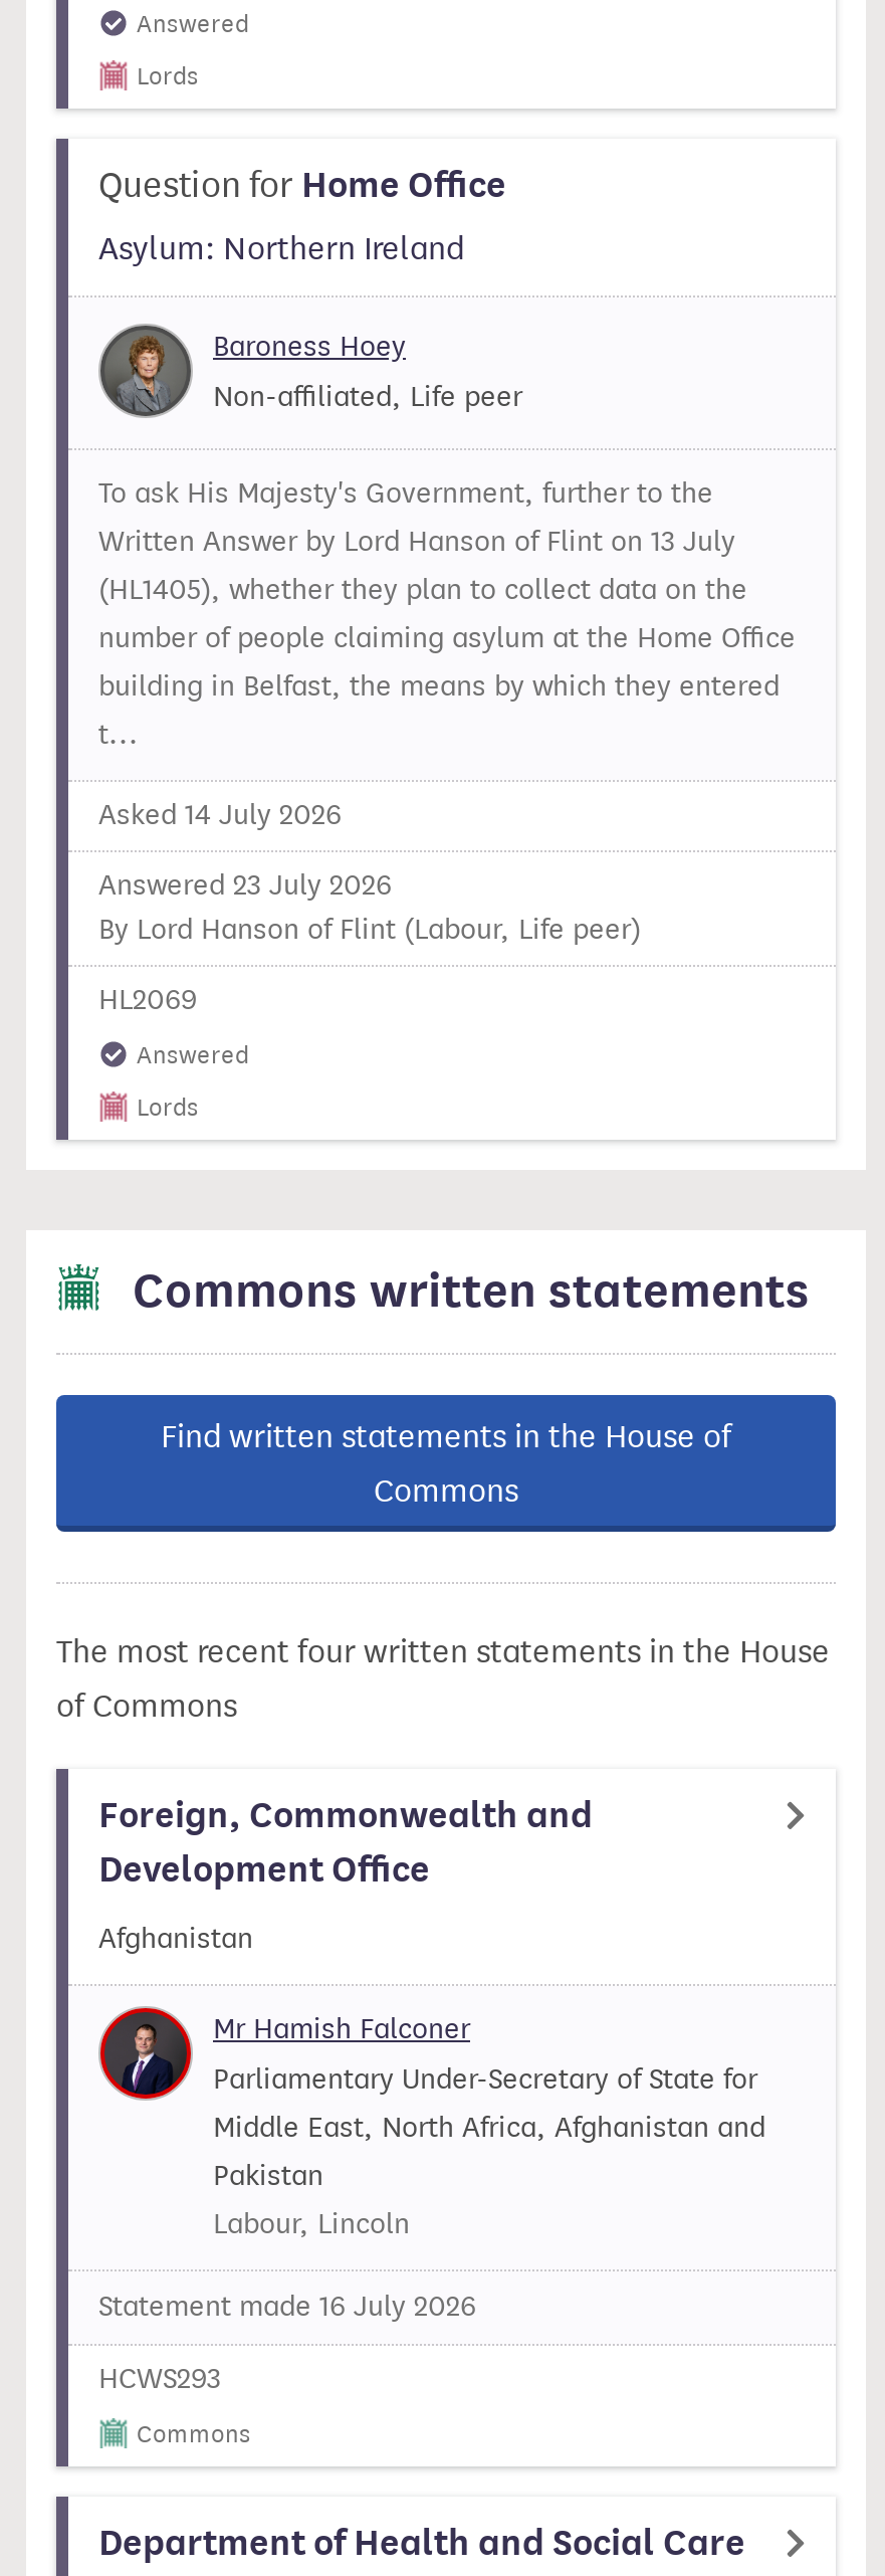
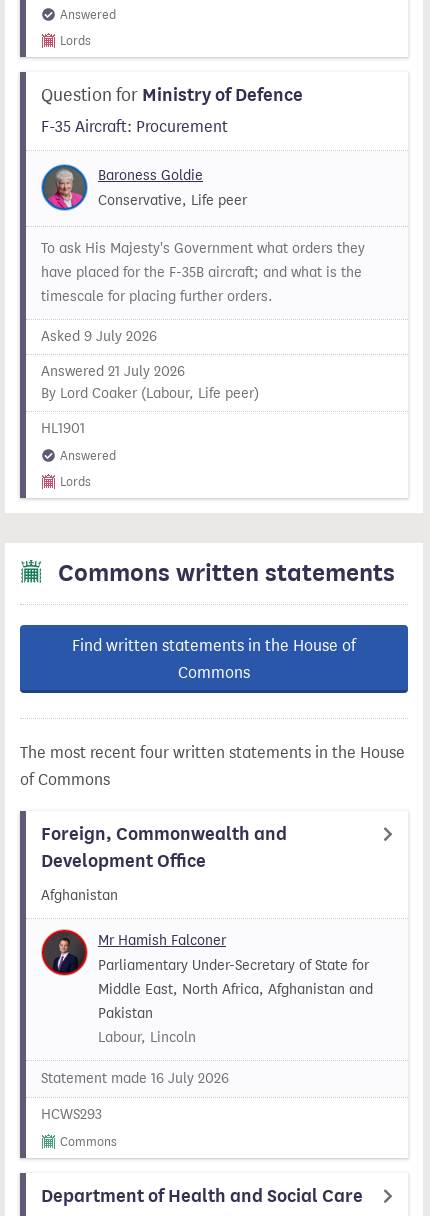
- Question for Home Office
+ Question for Ministry of Defence

- Asylum: Northern Ireland
+ F-35 Aircraft: Procurement

- Baroness Hoey
+ Baroness Goldie

- Non-affiliated, Life peer
+ Conservative, Life peer

- To ask His Majesty's Government, further to the
- Written Answer by Lord Hanson of Flint on 13 July
- (HL1405), whether they plan to collect data on the
- number of people claiming asylum at the Home Office
- building in Belfast, the means by which they entered
- t...
+ To ask His Majesty's Government what orders they
+ have placed for the F-35B aircraft; and what is the
+ timescale for placing further orders.

- Asked 14 July 2026
+ Asked 9 July 2026

- Answered 23 July 2026
- By Lord Hanson of Flint (Labour, Life peer)
+ Answered 21 July 2026
+ By Lord Coaker (Labour, Life peer)

- HL2069
+ HL1901
